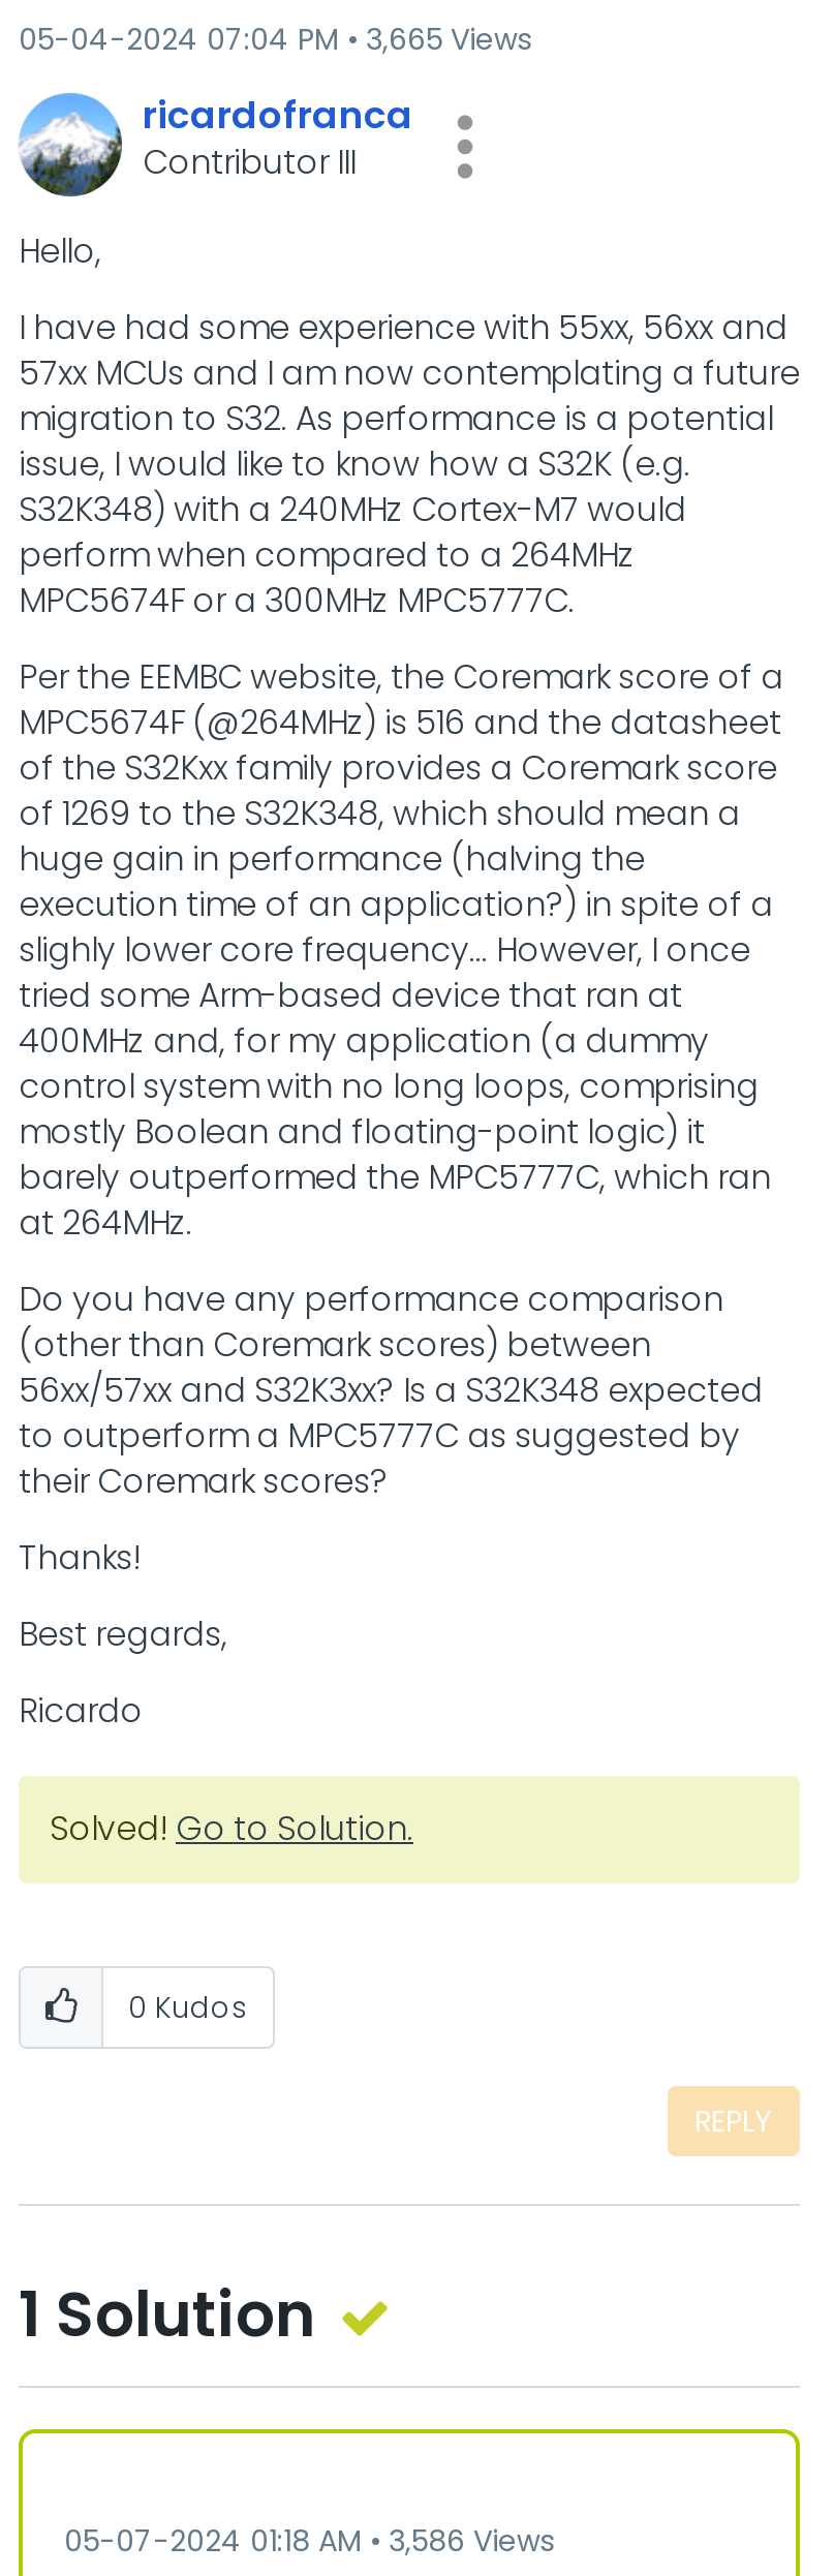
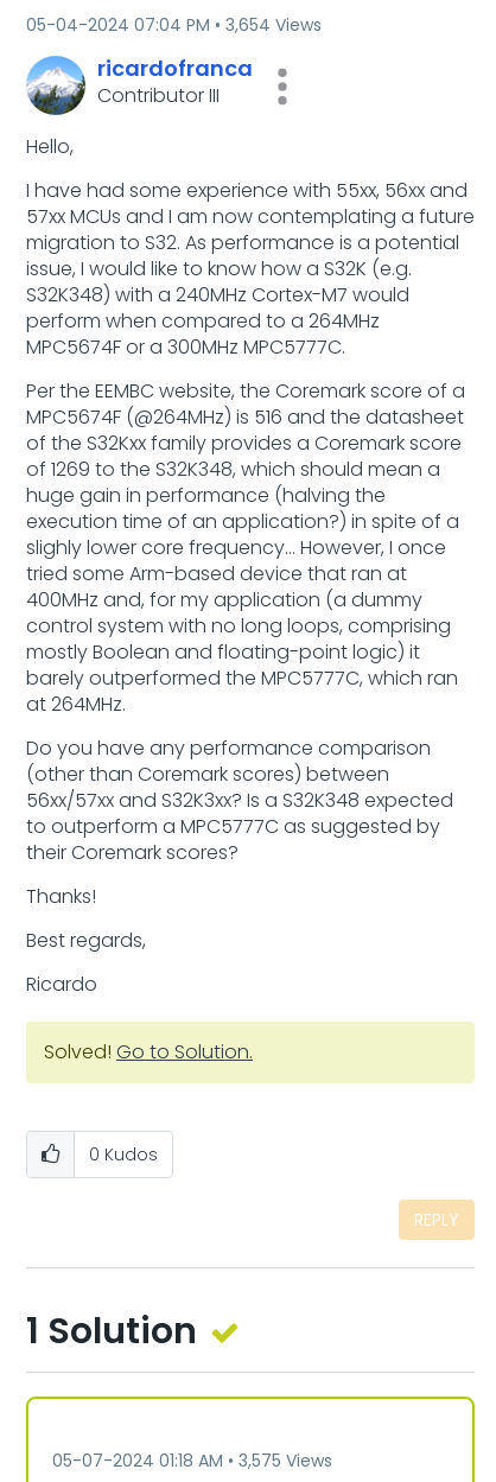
- 05-04-2024 07:04 PM 3,665 Views
+ 05-04-2024 07:04 PM 3,654 Views

- 05-07-2024 01:18 AM 3,586 Views
+ 05-07-2024 01:18 AM 3,575 Views
